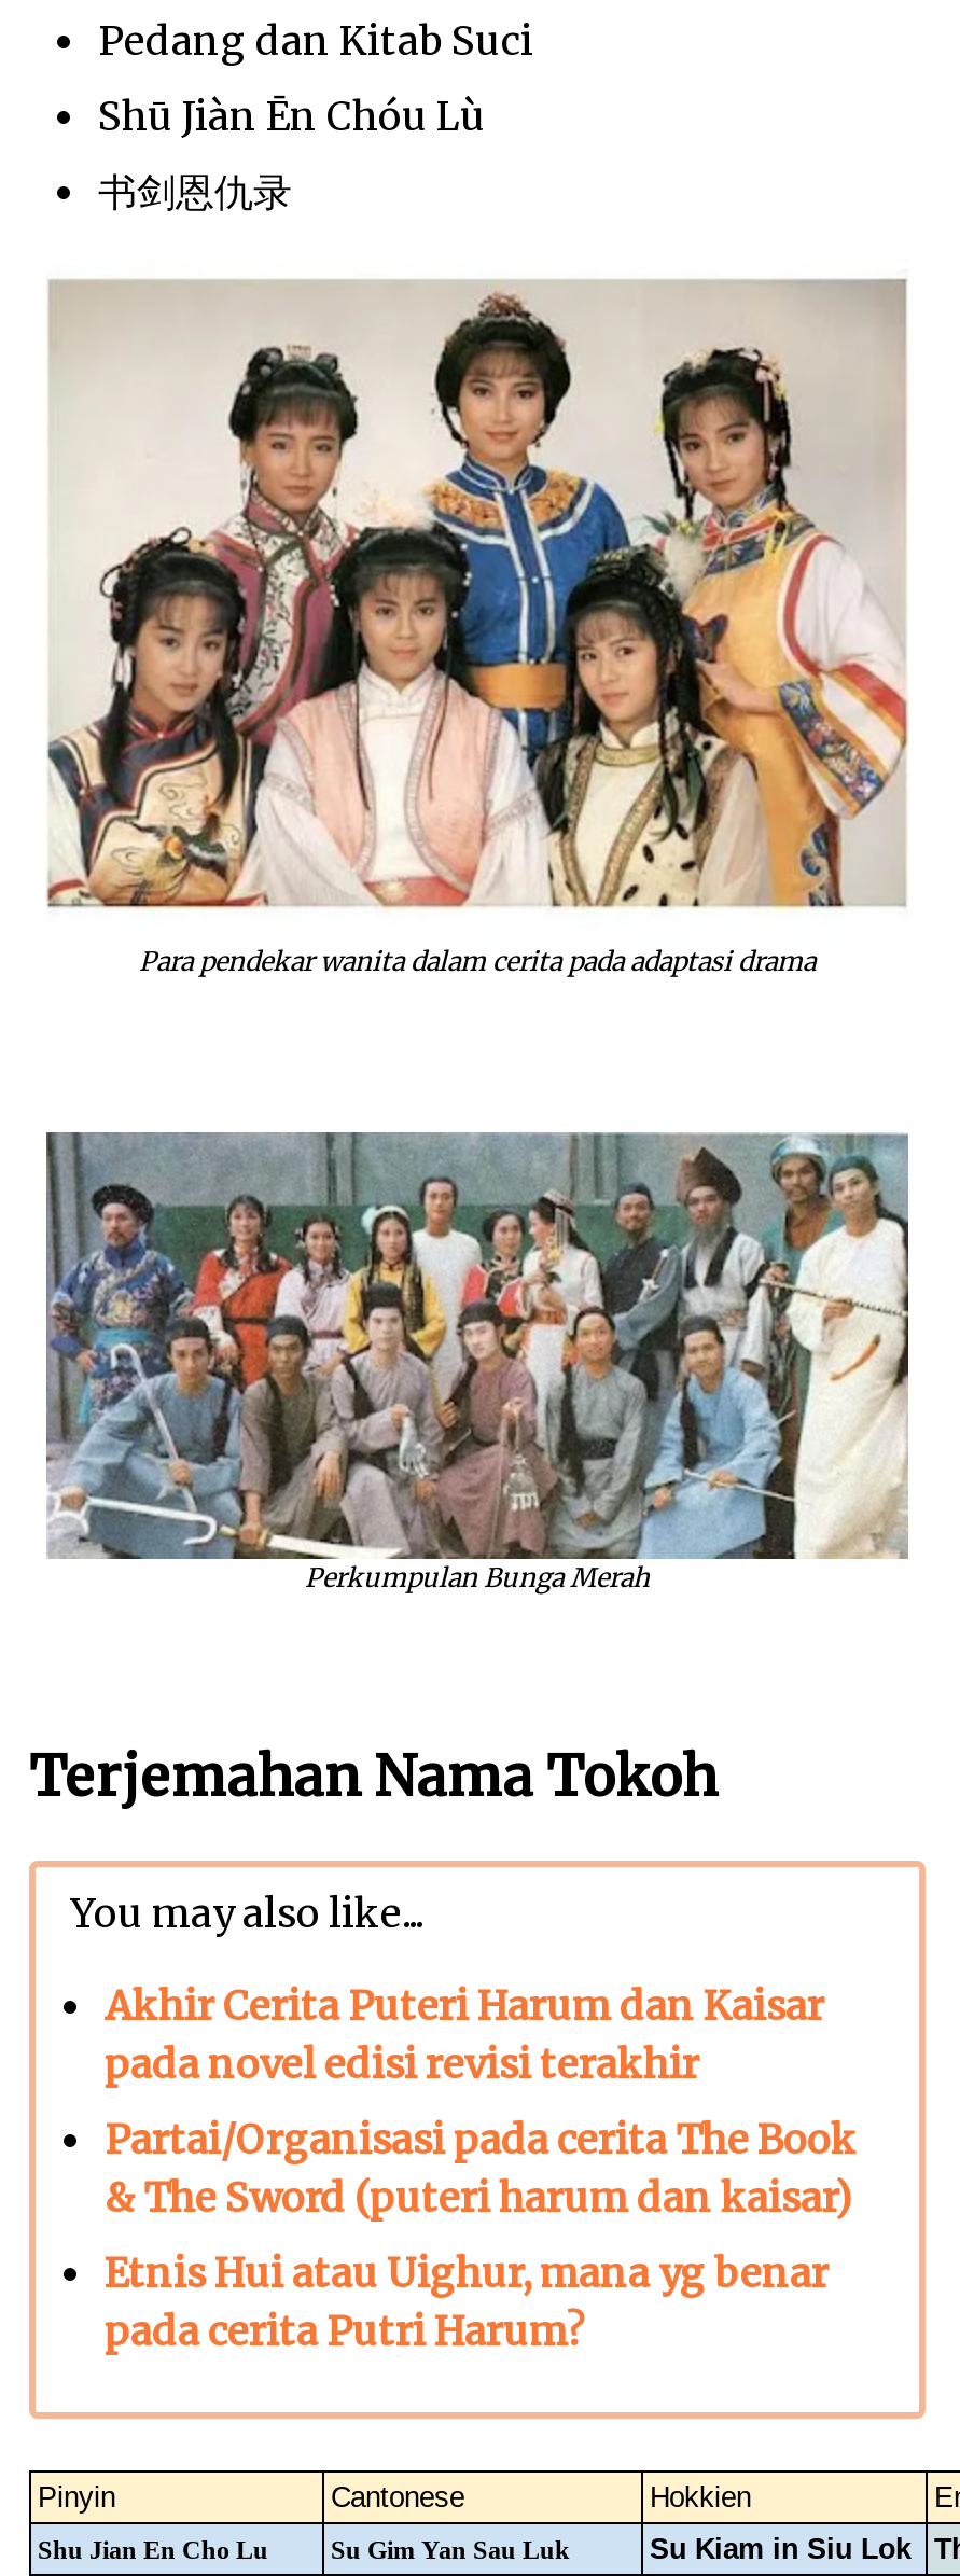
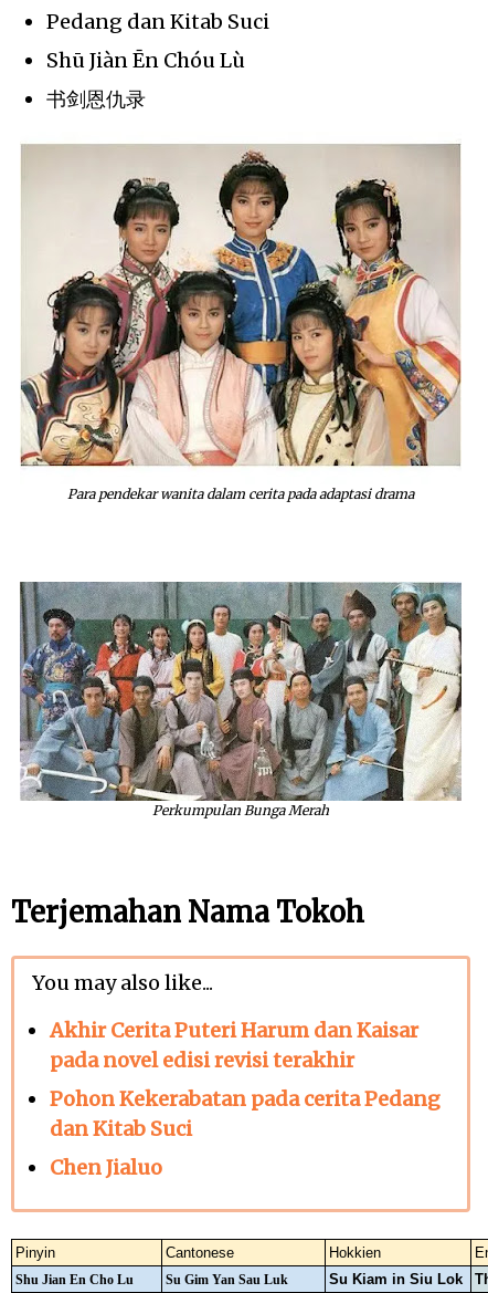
- Partai/Organisasi pada cerita The Book
- & The Sword (puteri harum dan kaisar)
+ Pohon Kekerabatan pada cerita Pedang
+ dan Kitab Suci

- Etnis Hui atau Uighur, mana yg benar
- pada cerita Putri Harum?
+ Chen Jialuo
